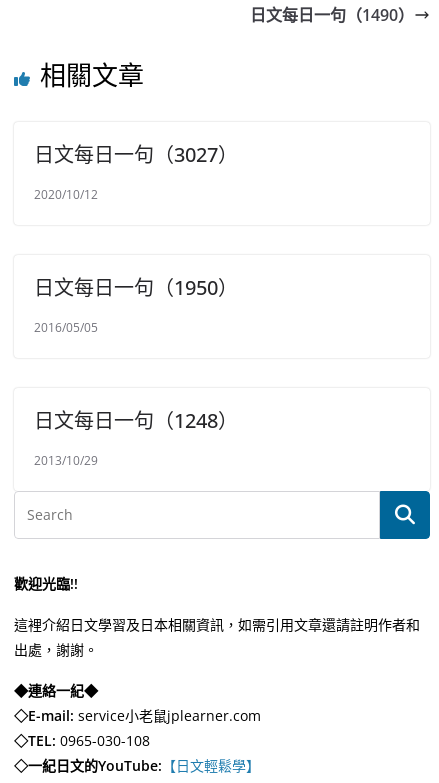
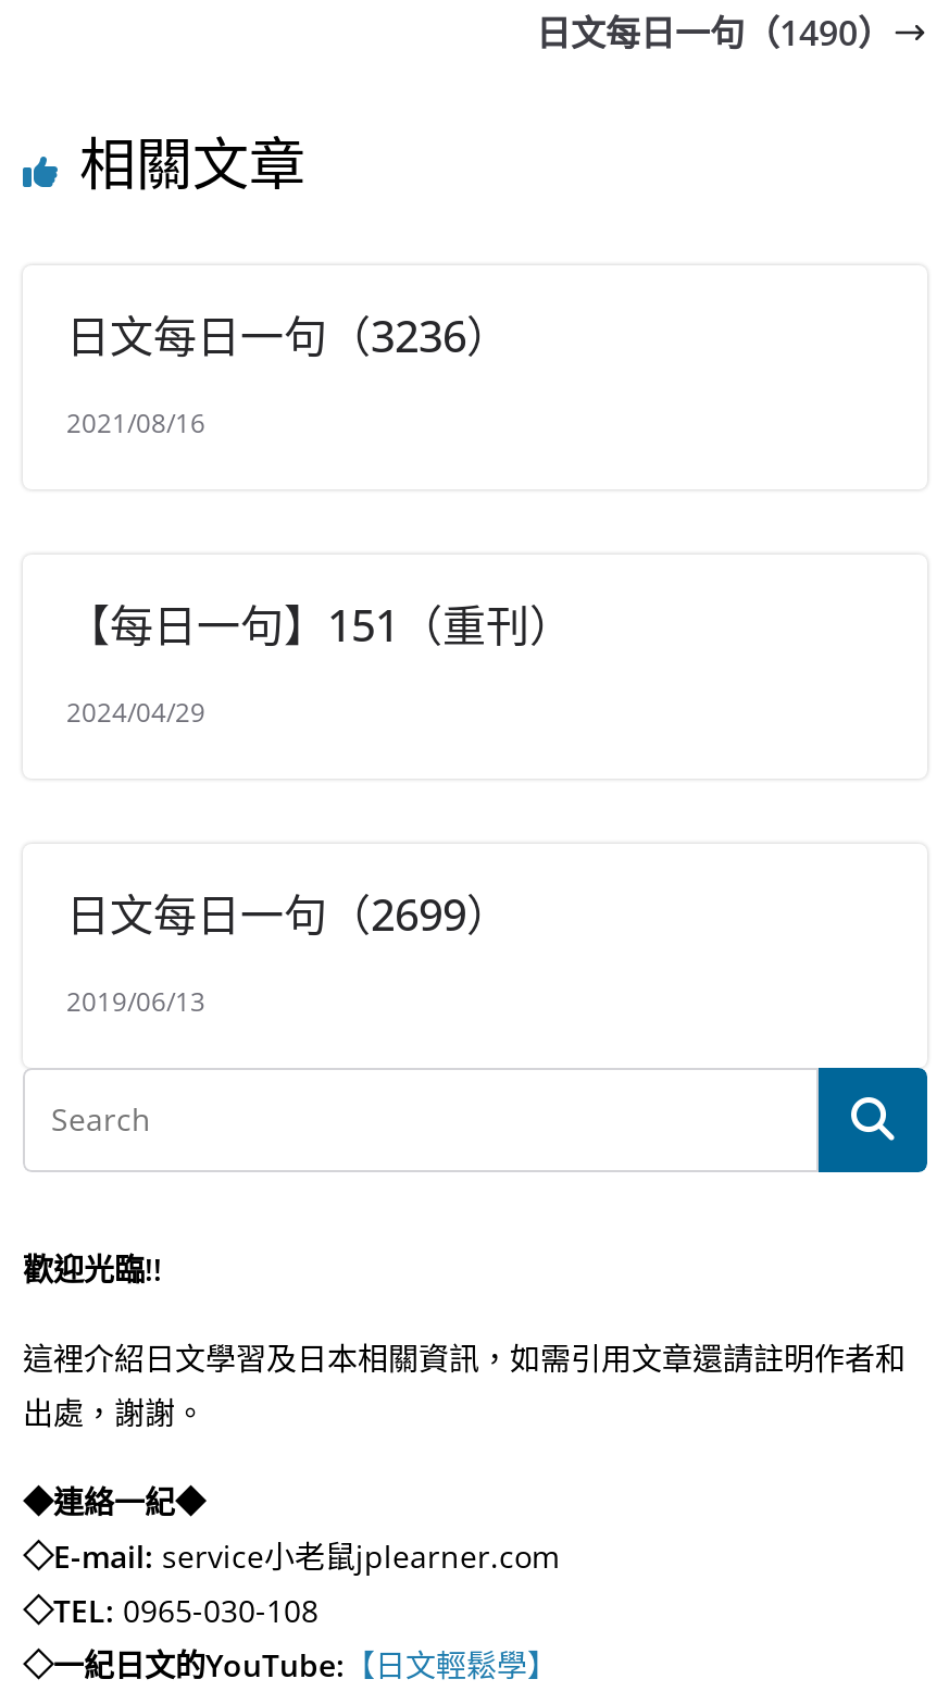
- 日文每日一句（3027）
+ 日文每日一句（3236）

- 2020/10/12
+ 2021/08/16

- 日文每日一句（1950）
+ 【每日一句】151（重刊）

- 2016/05/05
+ 2024/04/29

- 日文每日一句（1248）
+ 日文每日一句（2699）

- 2013/10/29
+ 2019/06/13
